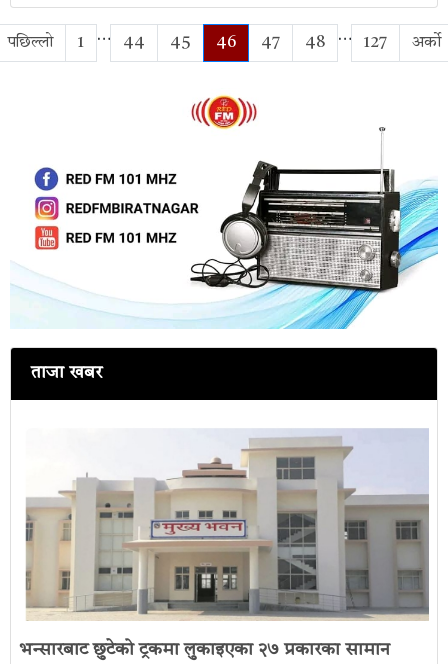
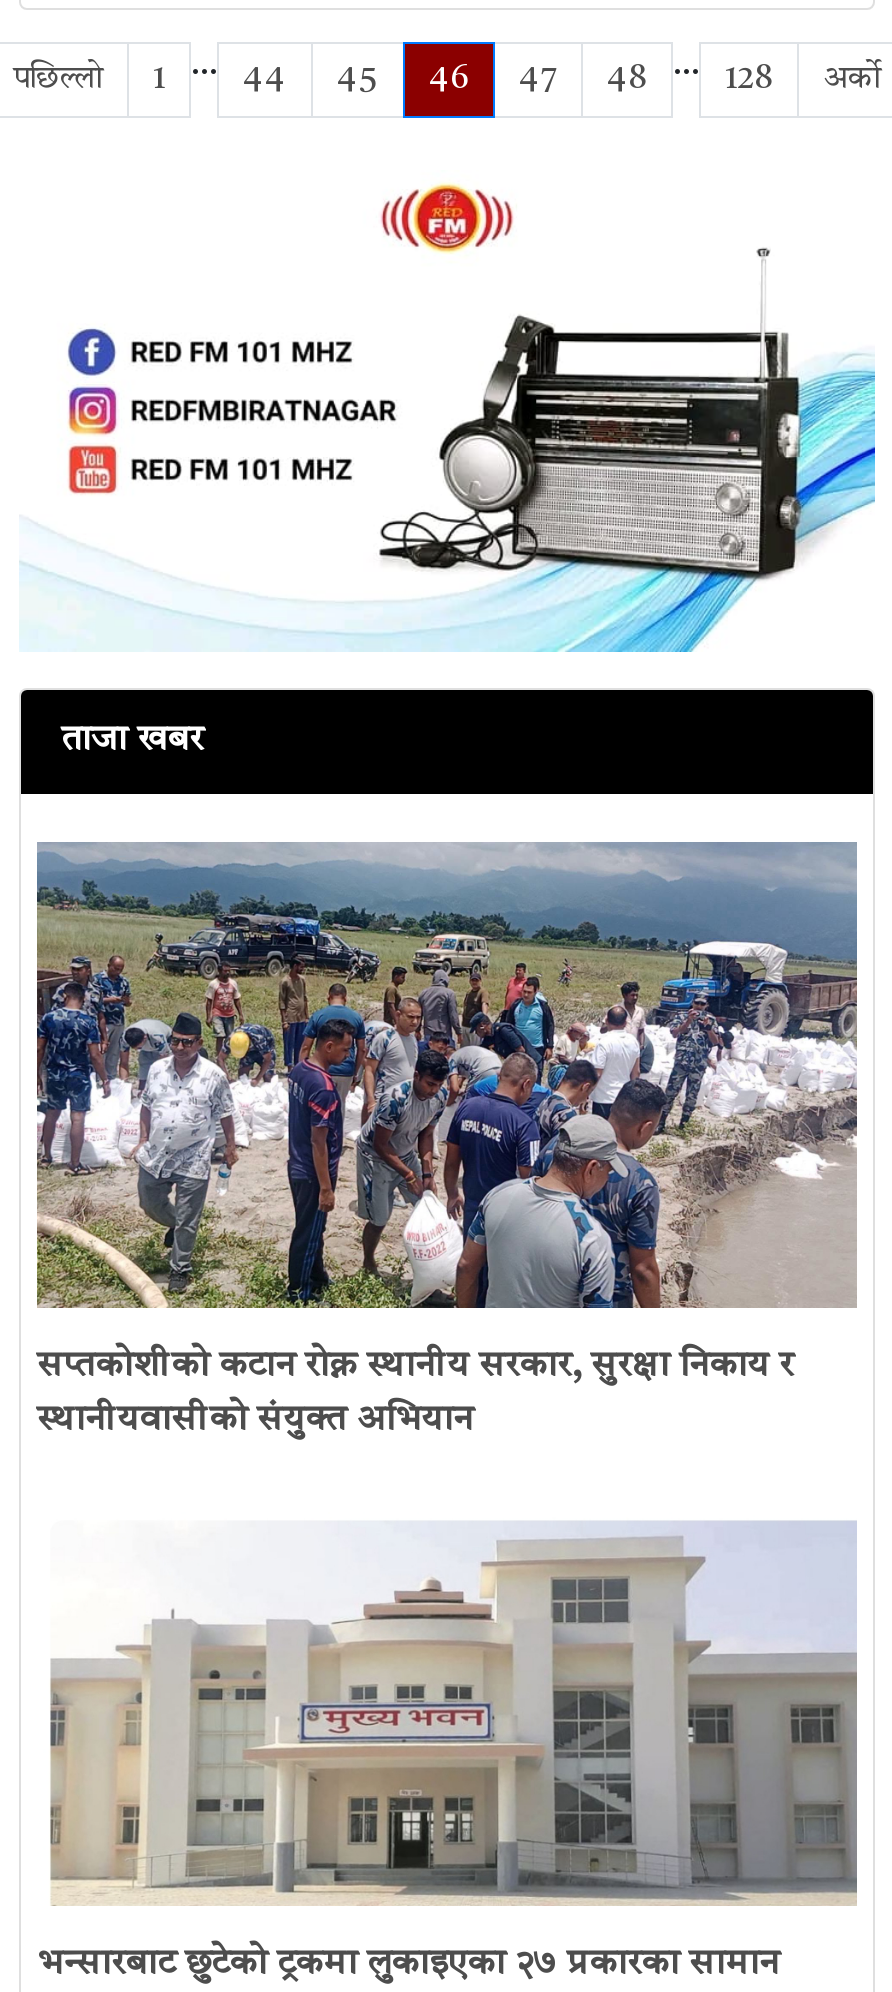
- 127
+ 128

+ [image]
+ सप्तकोशीको कटान रोक्न स्थानीय सरकार, सुरक्षा निकाय र
+ स्थानीयवासीको संयुक्त अभियान
